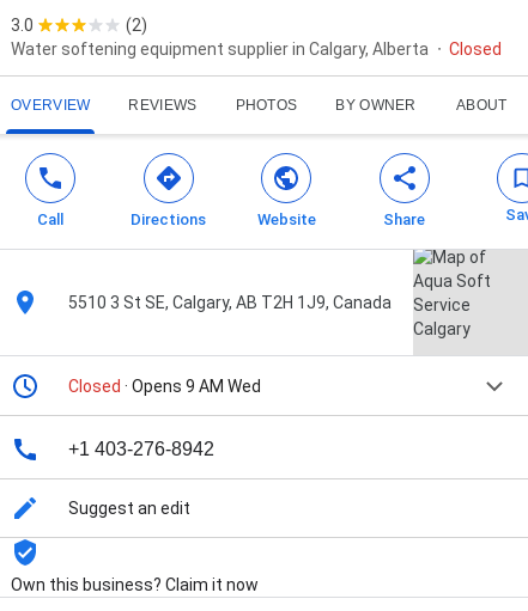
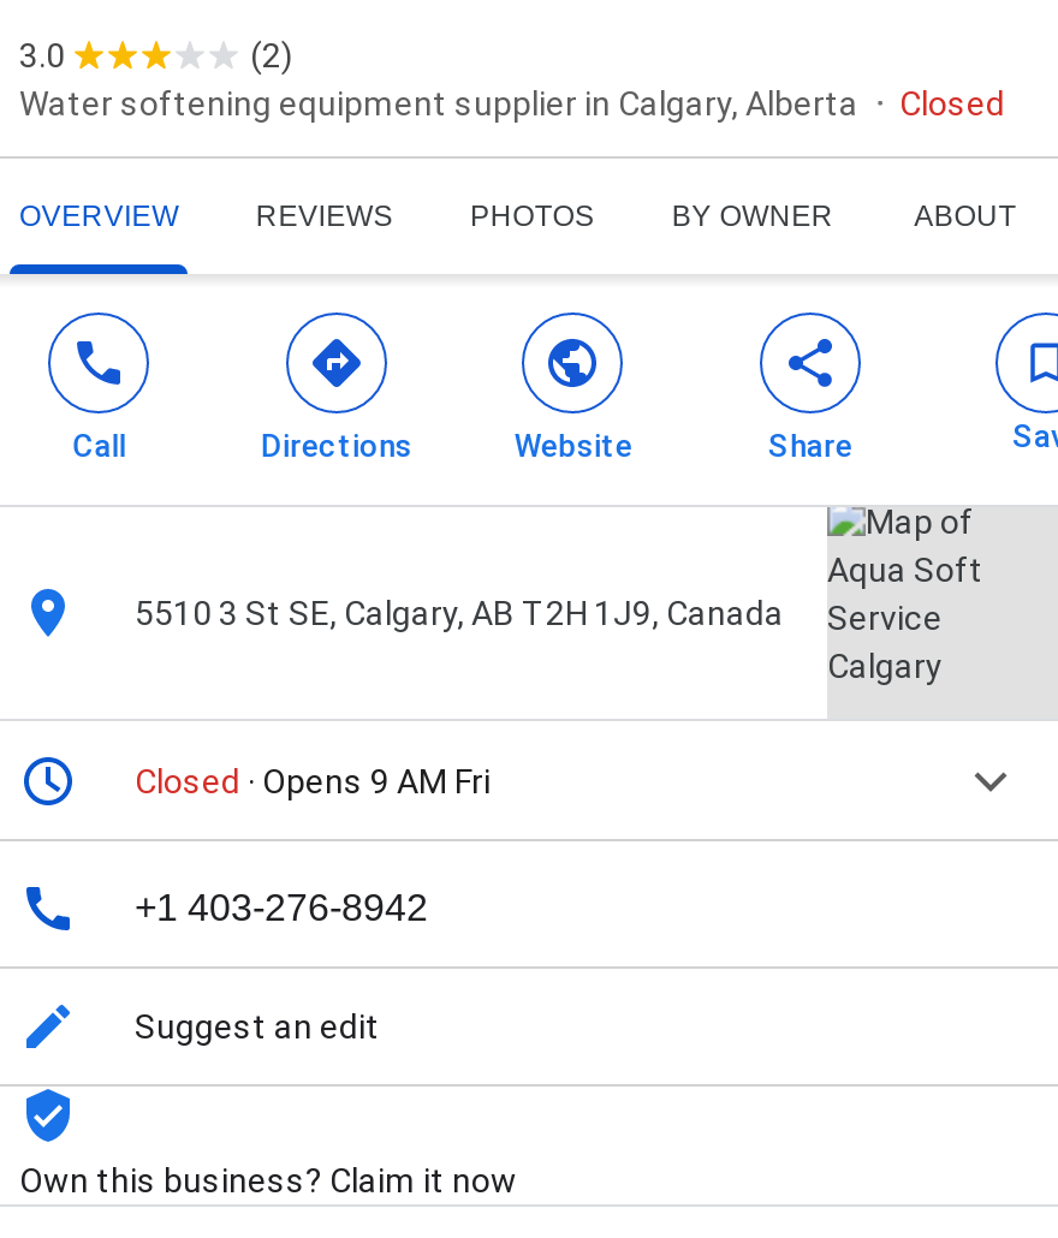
- Closed · Opens 9 AM Wed
+ Closed · Opens 9 AM Fri
